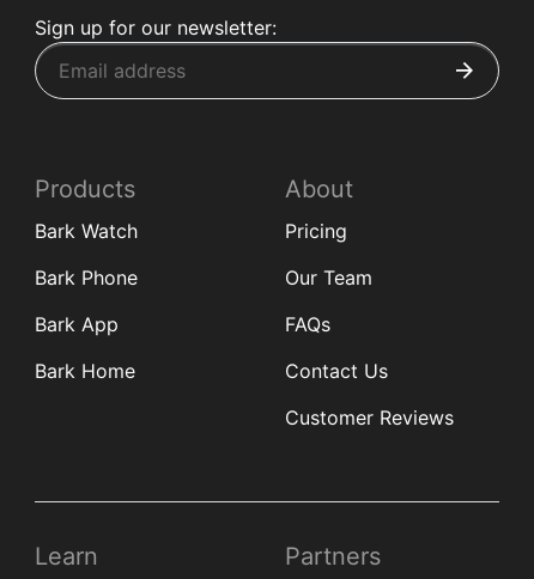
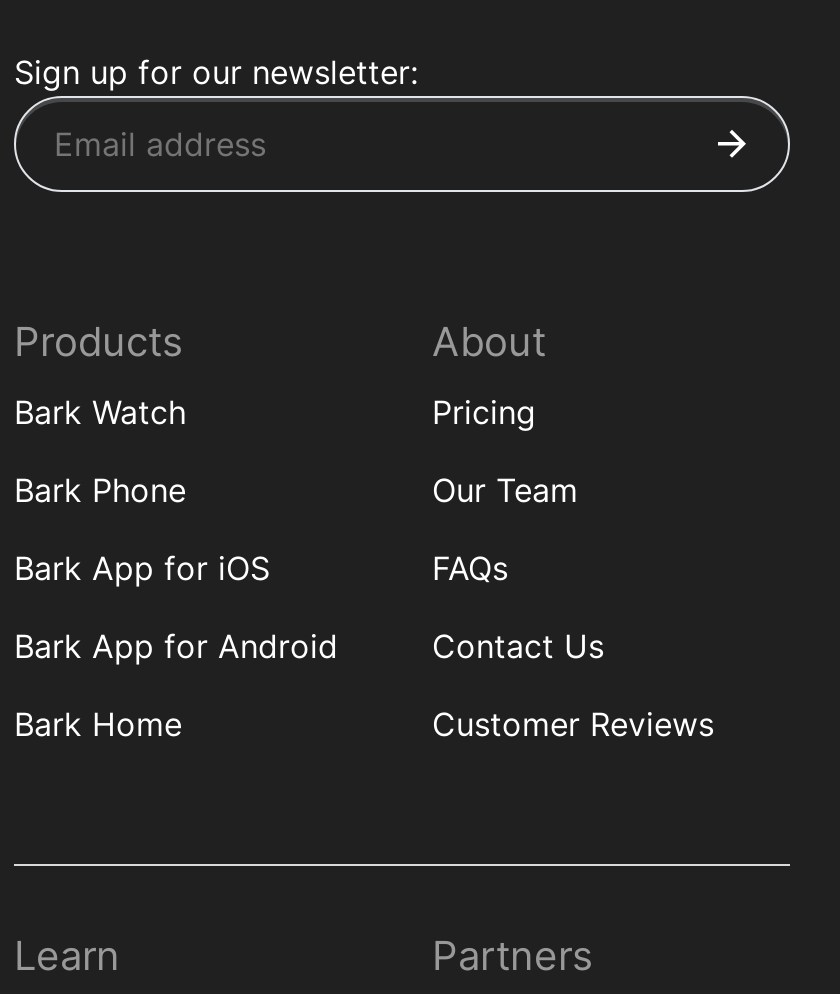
- Bark App
+ Bark App for iOS
+ Bark App for Android

moved down: Bark Home
